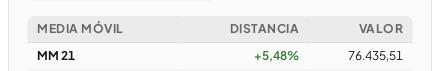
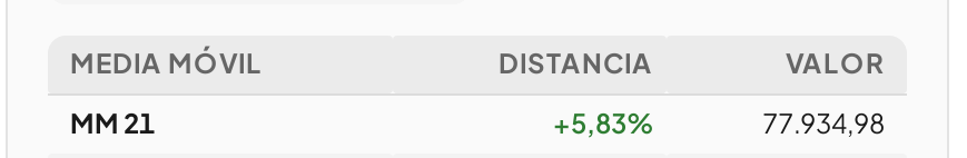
- +5,48%
+ +5,83%

- 76.435,51
+ 77.934,98
